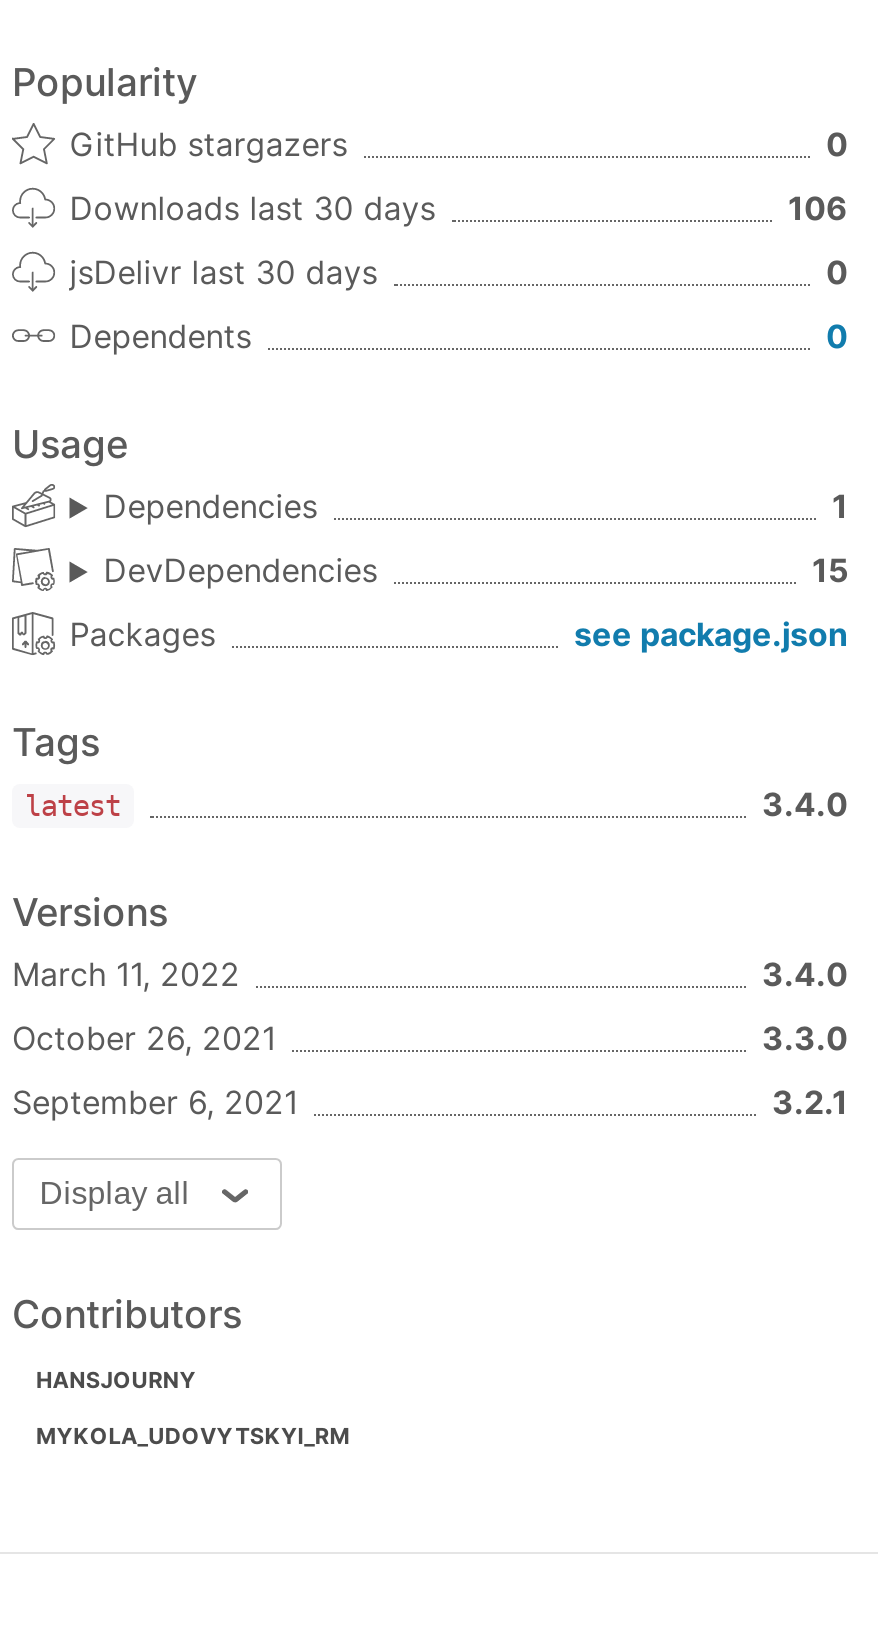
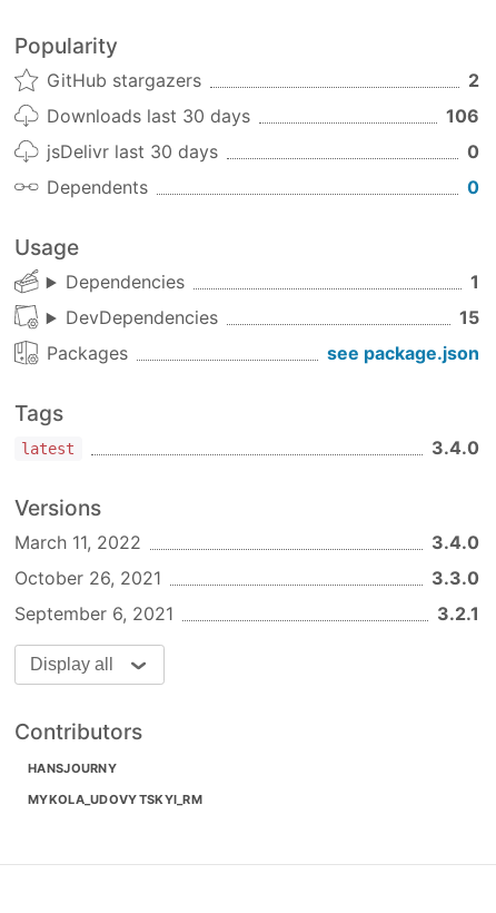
- 0
+ 2
